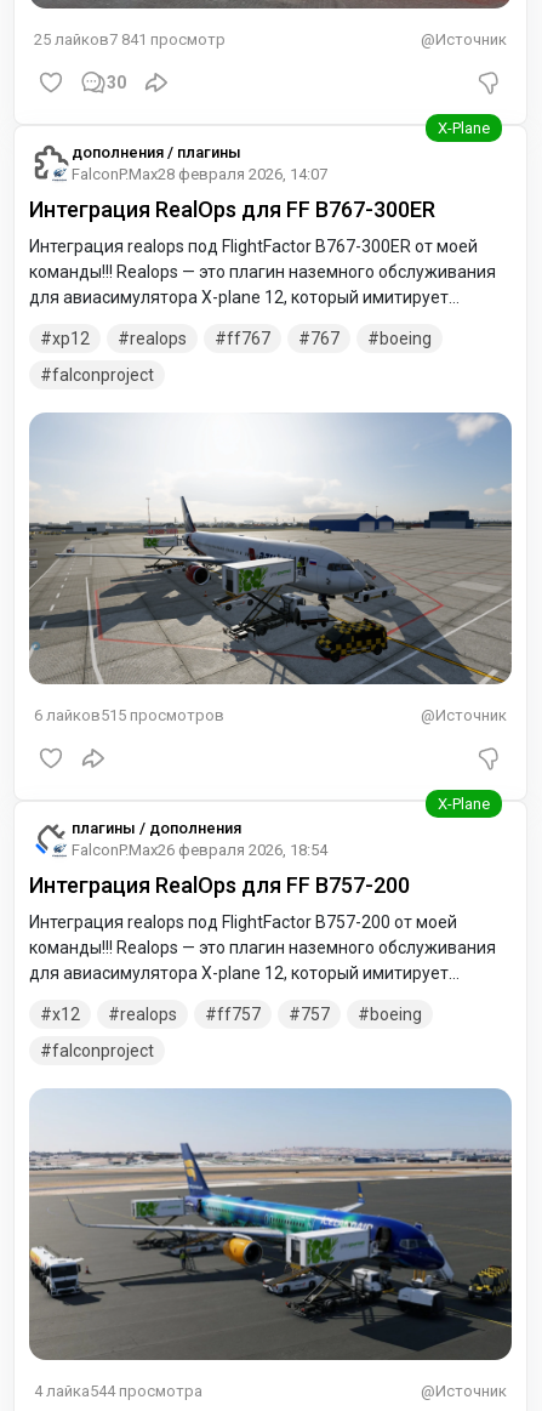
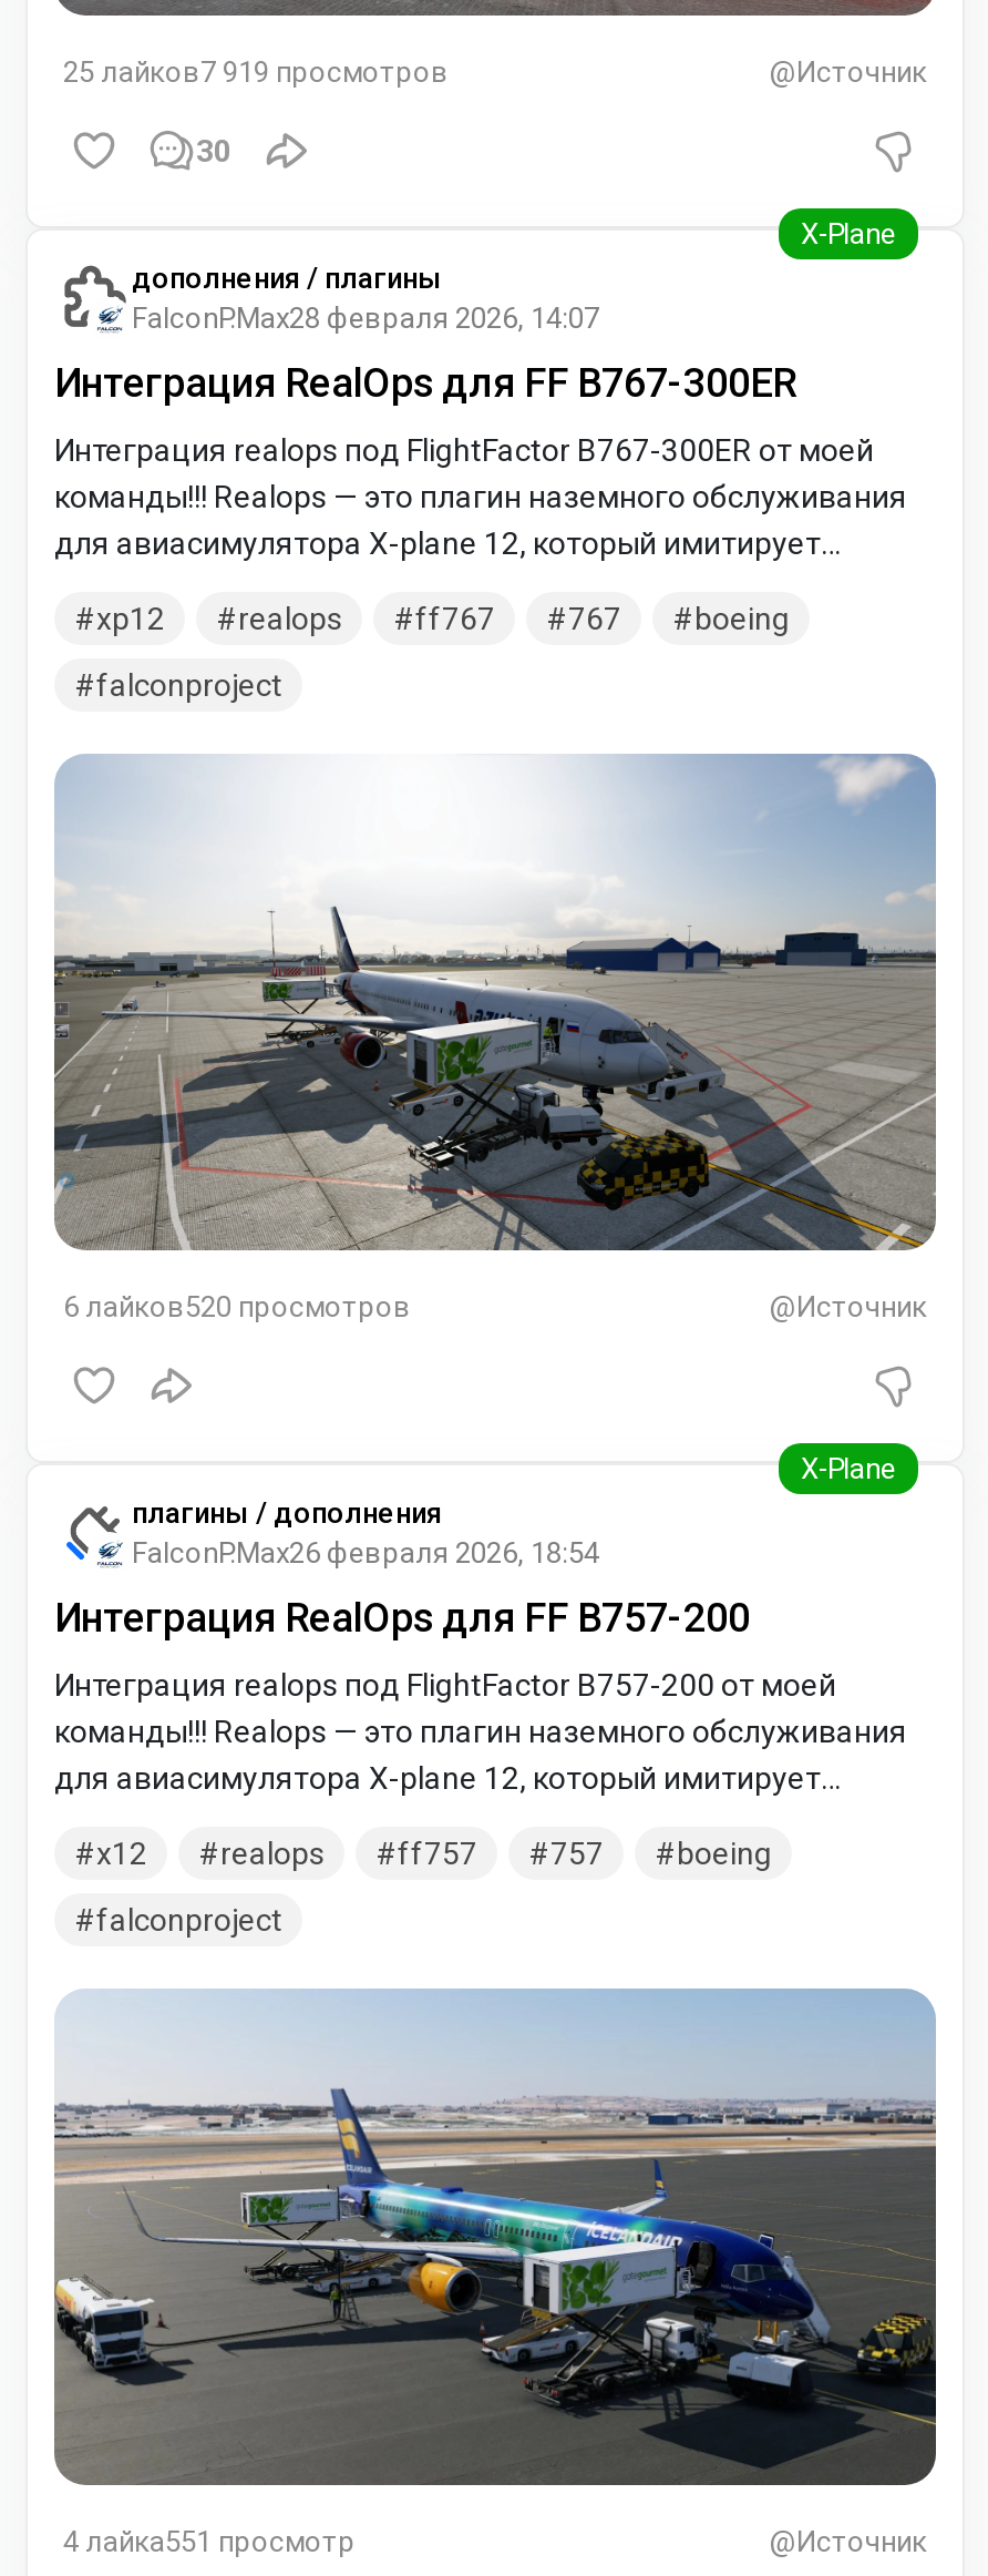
- 25 лайков7 841 просмотр
+ 25 лайков7 919 просмотров

- 6 лайков515 просмотров
+ 6 лайков520 просмотров

- 4 лайка544 просмотра
+ 4 лайка551 просмотр
